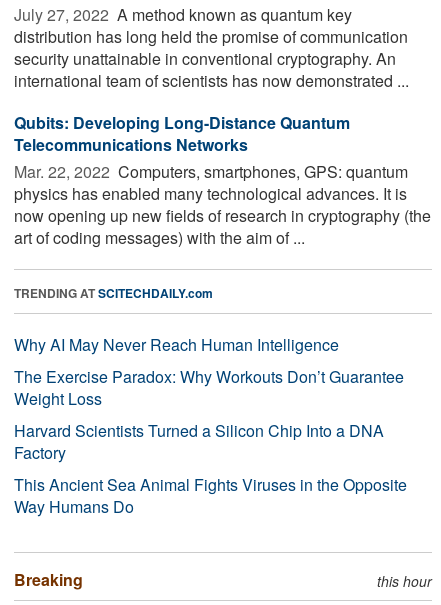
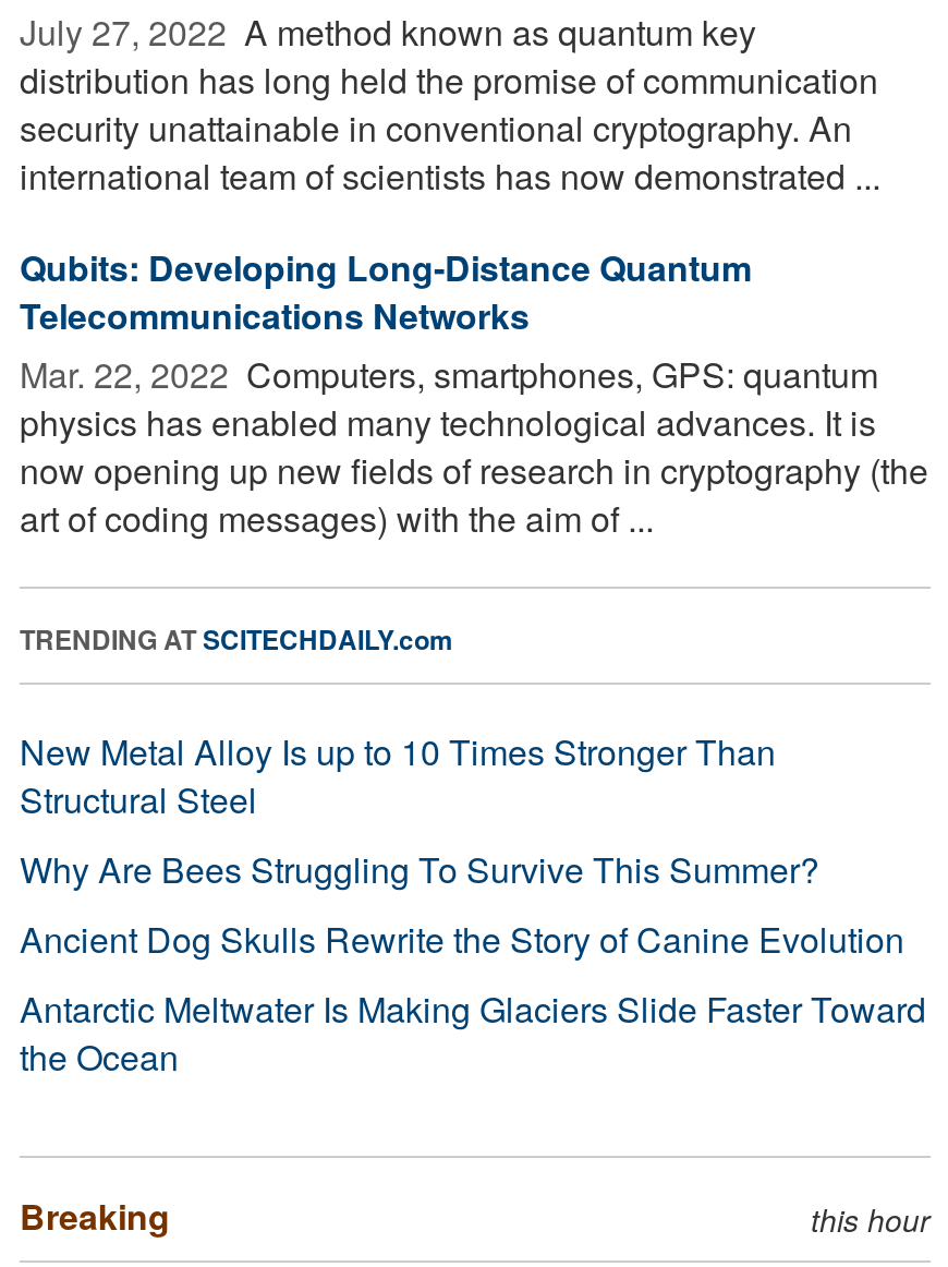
- Why AI May Never Reach Human Intelligence
- The Exercise Paradox: Why Workouts Don’t Guarantee
- Weight Loss
- Harvard Scientists Turned a Silicon Chip Into a DNA
- Factory
- This Ancient Sea Animal Fights Viruses in the Opposite
- Way Humans Do
+ New Metal Alloy Is up to 10 Times Stronger Than
+ Structural Steel
+ Why Are Bees Struggling To Survive This Summer?
+ Ancient Dog Skulls Rewrite the Story of Canine Evolution
+ Antarctic Meltwater Is Making Glaciers Slide Faster Toward
+ the Ocean
